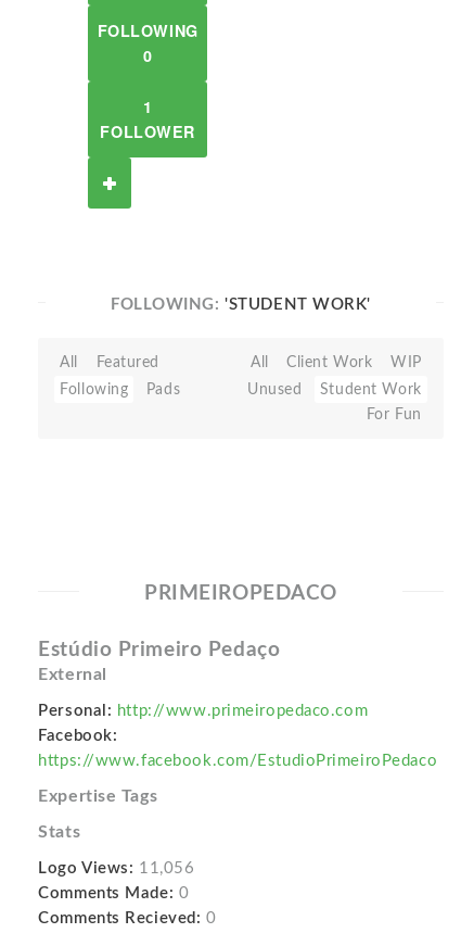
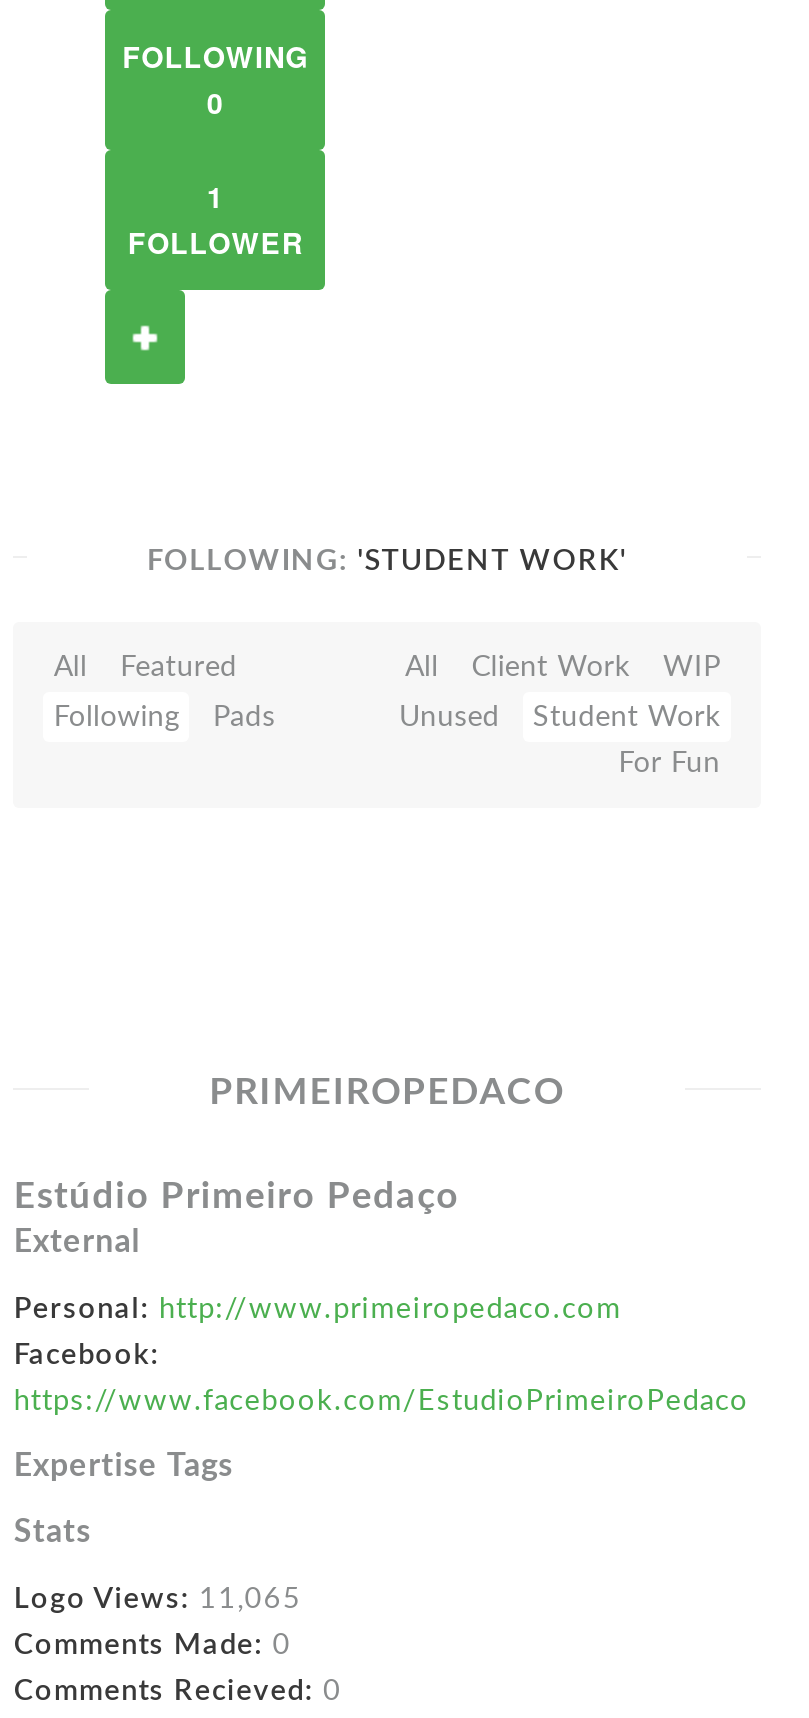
- Logo Views: 11,056
+ Logo Views: 11,065
